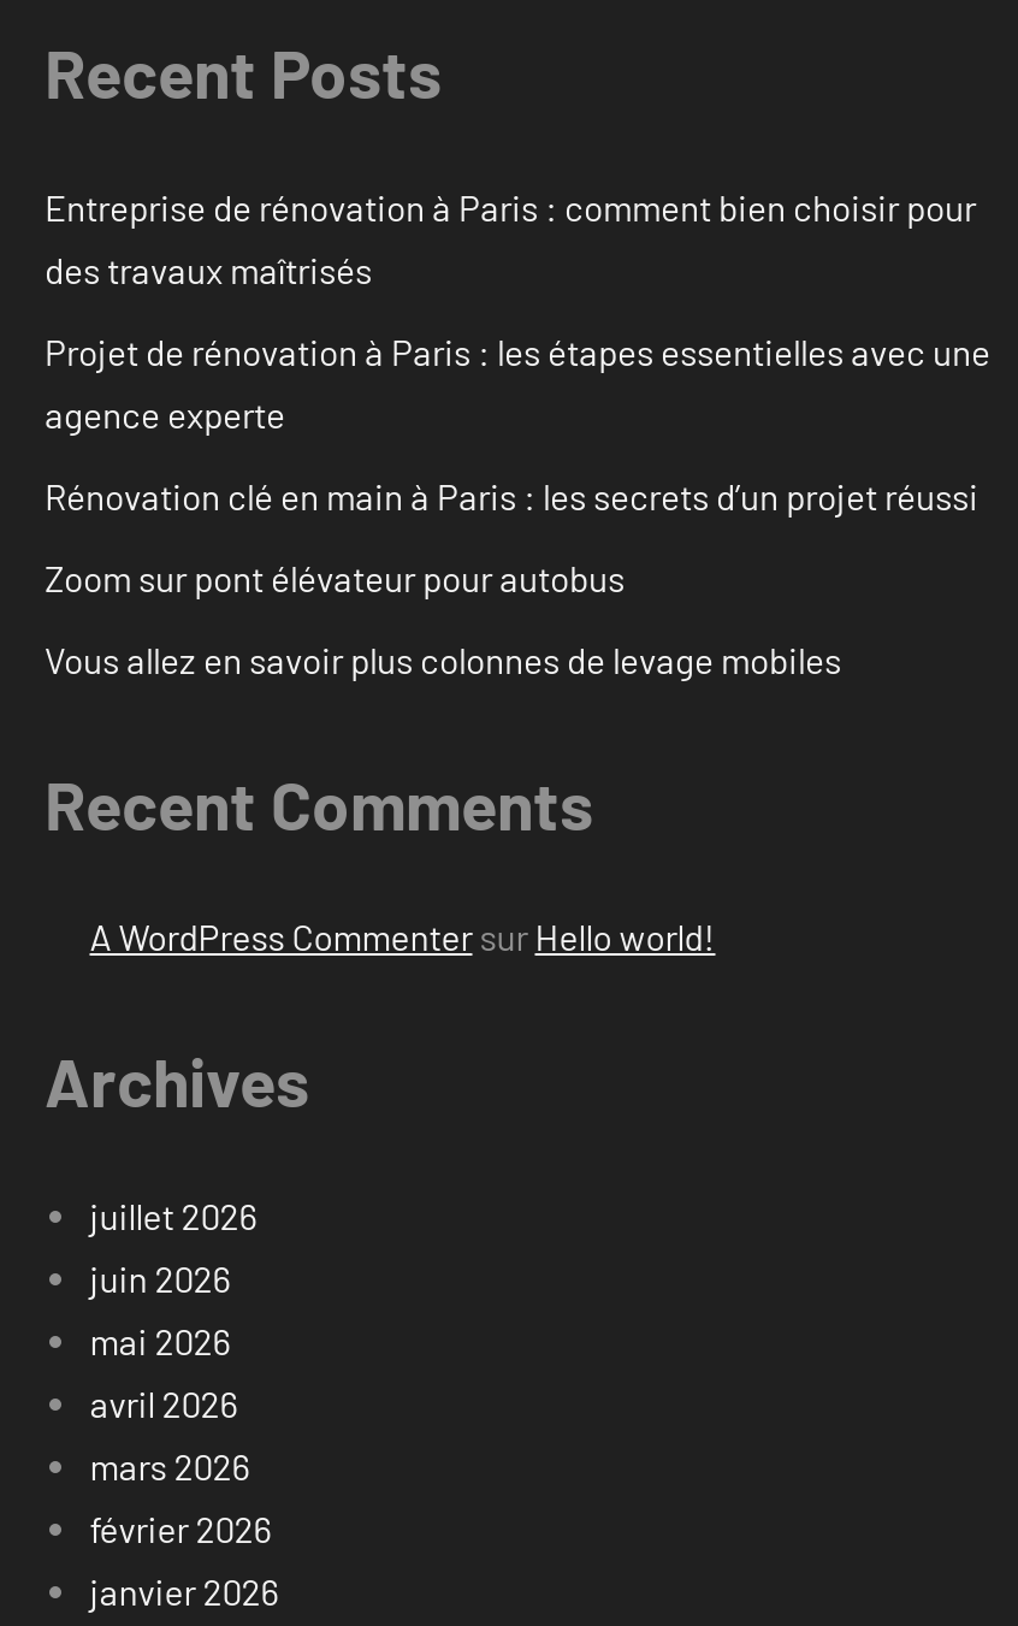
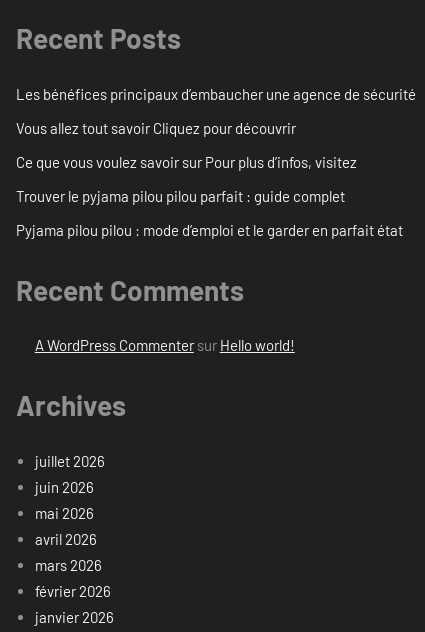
- Entreprise de rénovation à Paris : comment bien choisir pour
- des travaux maîtrisés
+ Les bénéfices principaux d’embaucher une agence de sécurité

- Projet de rénovation à Paris : les étapes essentielles avec une
- agence experte
+ Vous allez tout savoir Cliquez pour découvrir

- Rénovation clé en main à Paris : les secrets d’un projet réussi
+ Ce que vous voulez savoir sur Pour plus d’infos, visitez

- Zoom sur pont élévateur pour autobus
+ Trouver le pyjama pilou pilou parfait : guide complet

- Vous allez en savoir plus colonnes de levage mobiles
+ Pyjama pilou pilou : mode d’emploi et le garder en parfait état
